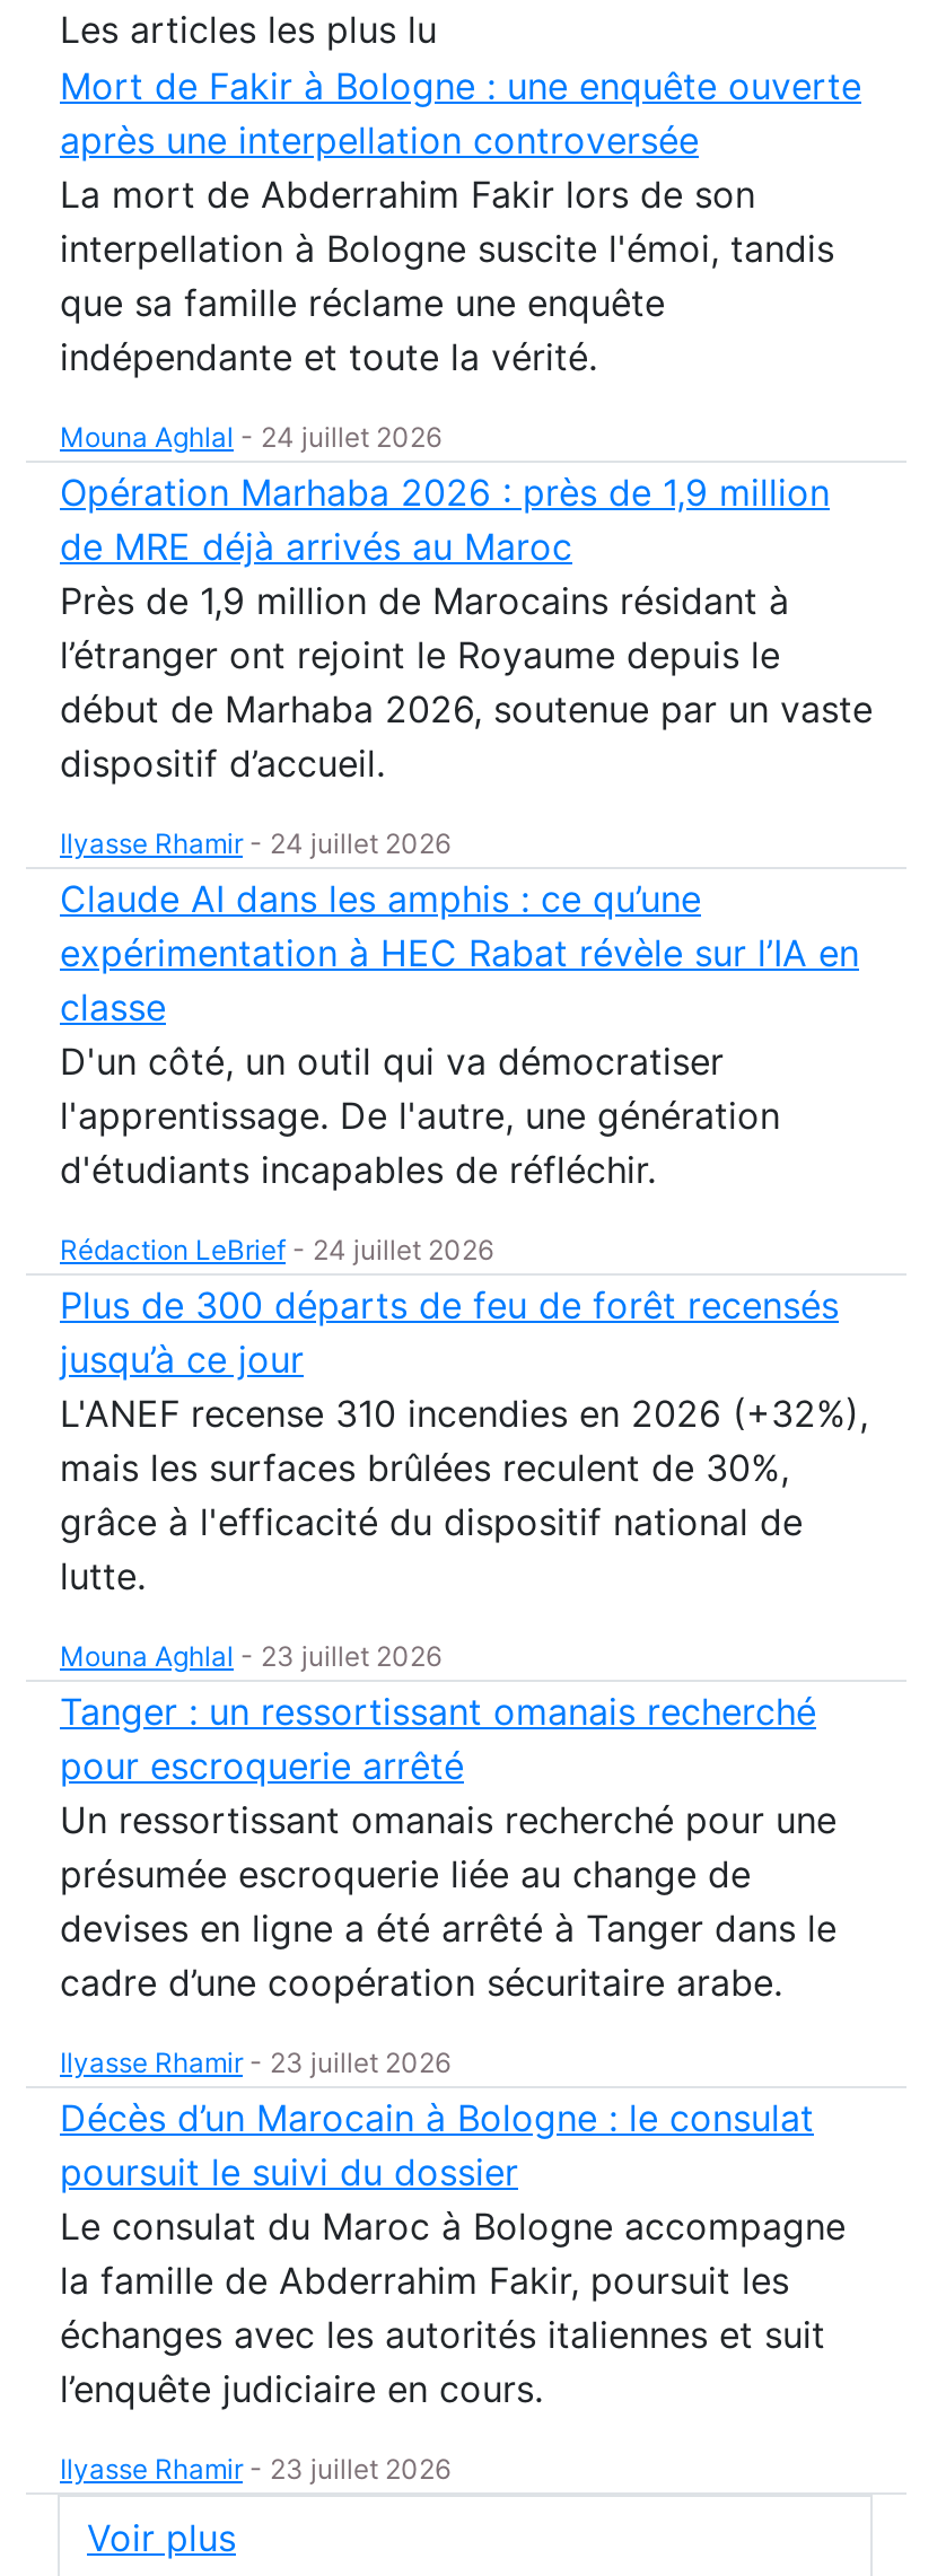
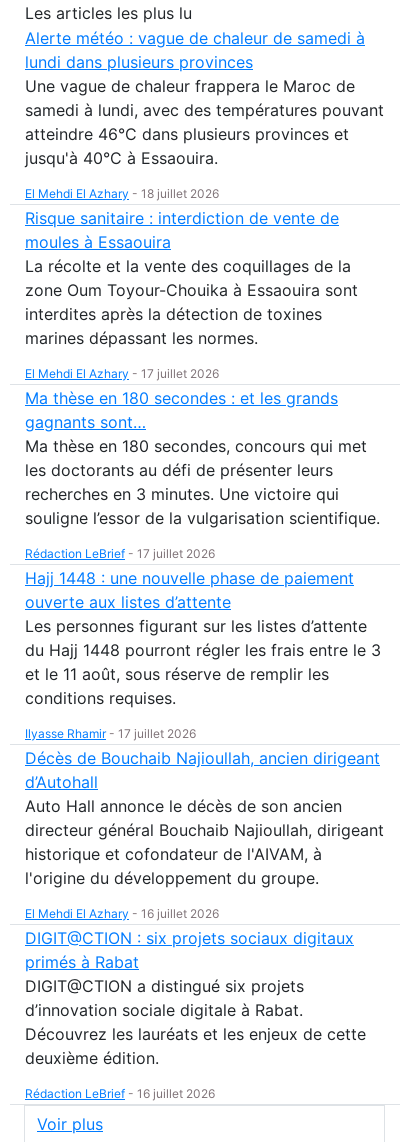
- Mort de Fakir à Bologne : une enquête ouverte
- après une interpellation controversée
- La mort de Abderrahim Fakir lors de son
- interpellation à Bologne suscite l'émoi, tandis
- que sa famille réclame une enquête
- indépendante et toute la vérité.
+ Alerte météo : vague de chaleur de samedi à
+ lundi dans plusieurs provinces
+ Une vague de chaleur frappera le Maroc de
+ samedi à lundi, avec des températures pouvant
+ atteindre 46°C dans plusieurs provinces et
+ jusqu'à 40°C à Essaouira.

- Mouna Aghlal - 24 juillet 2026
- Opération Marhaba 2026 : près de 1,9 million
- de MRE déjà arrivés au Maroc
- Près de 1,9 million de Marocains résidant à
- l’étranger ont rejoint le Royaume depuis le
- début de Marhaba 2026, soutenue par un vaste
- dispositif d’accueil.
+ El Mehdi El Azhary - 18 juillet 2026
+ Risque sanitaire : interdiction de vente de
+ moules à Essaouira
+ La récolte et la vente des coquillages de la
+ zone Oum Toyour-Chouika à Essaouira sont
+ interdites après la détection de toxines
+ marines dépassant les normes.

- Ilyasse Rhamir - 24 juillet 2026
- Claude AI dans les amphis : ce qu’une
- expérimentation à HEC Rabat révèle sur l’IA en
- classe
- D'un côté, un outil qui va démocratiser
- l'apprentissage. De l'autre, une génération
- d'étudiants incapables de réfléchir.
+ El Mehdi El Azhary - 17 juillet 2026
+ Ma thèse en 180 secondes : et les grands
+ gagnants sont…
+ Ma thèse en 180 secondes, concours qui met
+ les doctorants au défi de présenter leurs
+ recherches en 3 minutes. Une victoire qui
+ souligne l’essor de la vulgarisation scientifique.

- Rédaction LeBrief - 24 juillet 2026
- Plus de 300 départs de feu de forêt recensés
- jusqu’à ce jour
- L'ANEF recense 310 incendies en 2026 (+32%),
- mais les surfaces brûlées reculent de 30%,
- grâce à l'efficacité du dispositif national de
- lutte.
+ Rédaction LeBrief - 17 juillet 2026
+ Hajj 1448 : une nouvelle phase de paiement
+ ouverte aux listes d’attente
+ Les personnes figurant sur les listes d’attente
+ du Hajj 1448 pourront régler les frais entre le 3
+ et le 11 août, sous réserve de remplir les
+ conditions requises.

- Mouna Aghlal - 23 juillet 2026
- Tanger : un ressortissant omanais recherché
- pour escroquerie arrêté
- Un ressortissant omanais recherché pour une
- présumée escroquerie liée au change de
- devises en ligne a été arrêté à Tanger dans le
- cadre d’une coopération sécuritaire arabe.
+ Ilyasse Rhamir - 17 juillet 2026
+ Décès de Bouchaib Najioullah, ancien dirigeant
+ d’Autohall
+ Auto Hall annonce le décès de son ancien
+ directeur général Bouchaib Najioullah, dirigeant
+ historique et cofondateur de l'AIVAM, à
+ l'origine du développement du groupe.

- Ilyasse Rhamir - 23 juillet 2026
- Décès d’un Marocain à Bologne : le consulat
- poursuit le suivi du dossier
- Le consulat du Maroc à Bologne accompagne
- la famille de Abderrahim Fakir, poursuit les
- échanges avec les autorités italiennes et suit
- l’enquête judiciaire en cours.
+ El Mehdi El Azhary - 16 juillet 2026
+ DIGIT@CTION : six projets sociaux digitaux
+ primés à Rabat
+ DIGIT@CTION a distingué six projets
+ d’innovation sociale digitale à Rabat.
+ Découvrez les lauréats et les enjeux de cette
+ deuxième édition.

- Ilyasse Rhamir - 23 juillet 2026
+ Rédaction LeBrief - 16 juillet 2026
